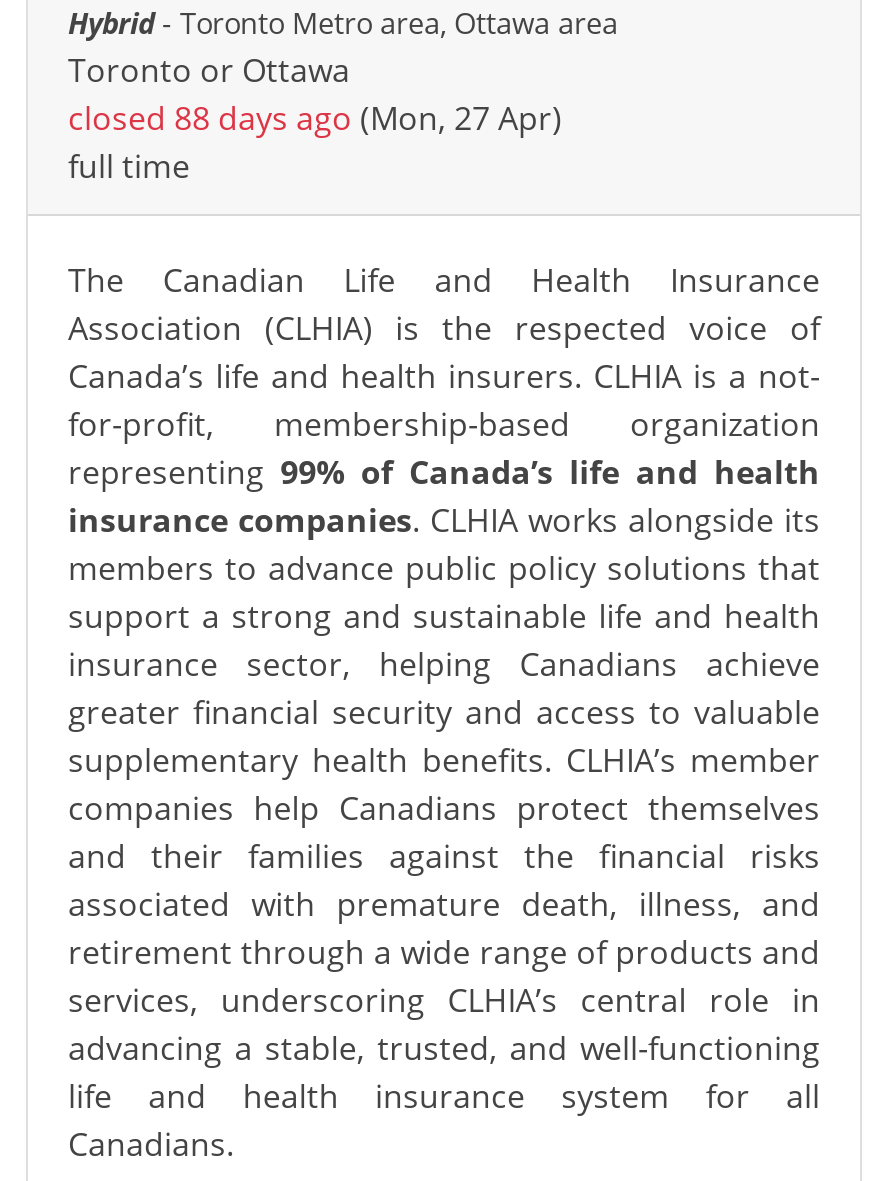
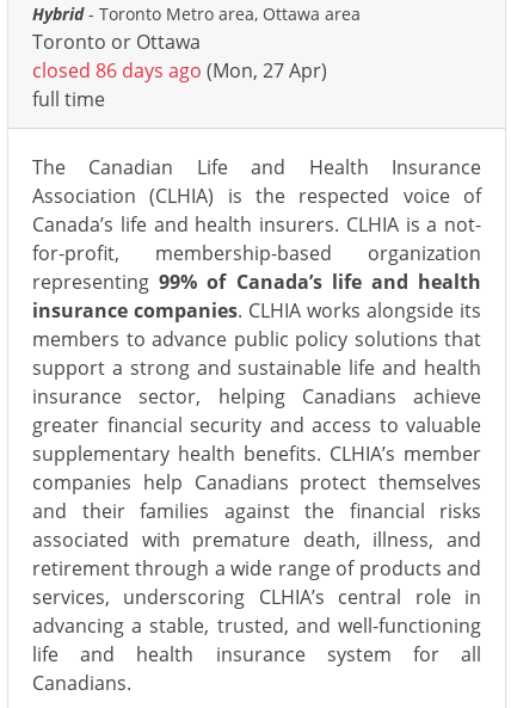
- closed 88 days ago (Mon, 27 Apr)
+ closed 86 days ago (Mon, 27 Apr)
